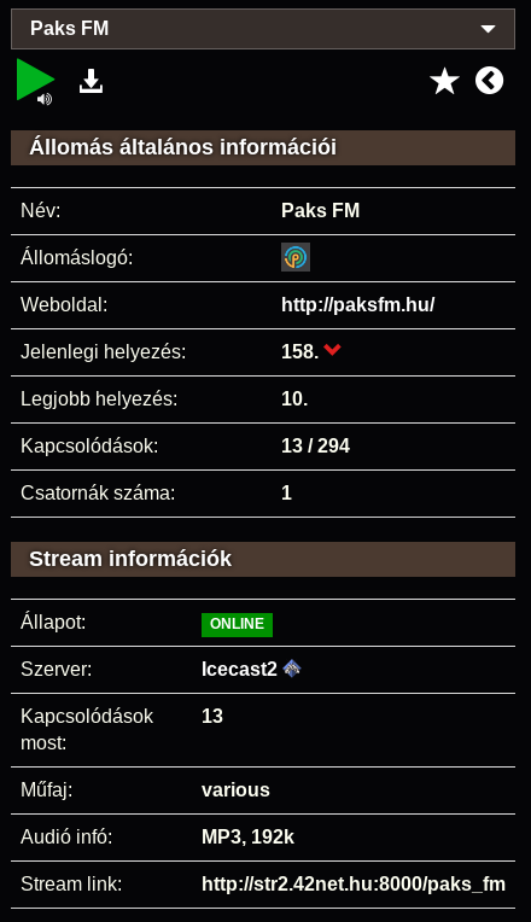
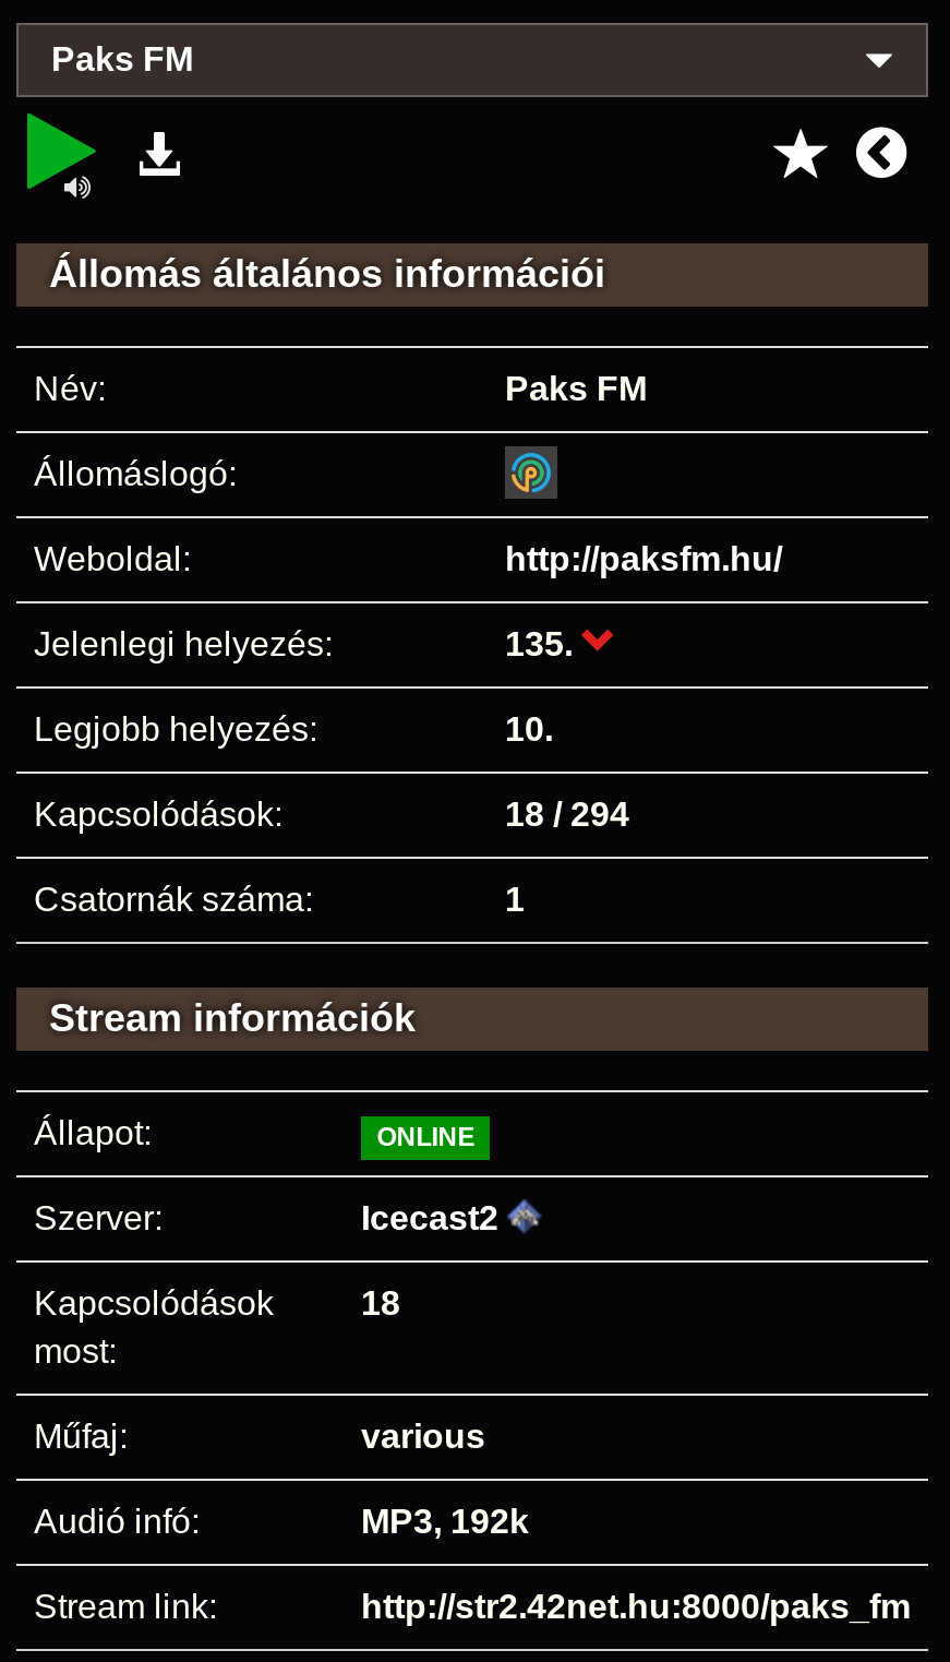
- 158.
+ 135.

- 13 / 294
+ 18 / 294

- 13
+ 18
